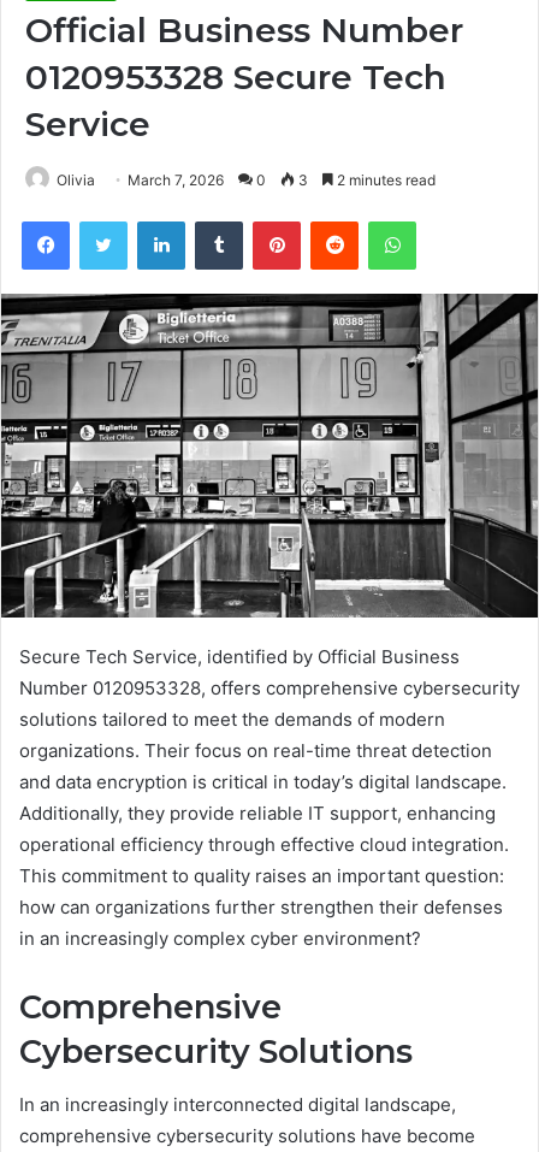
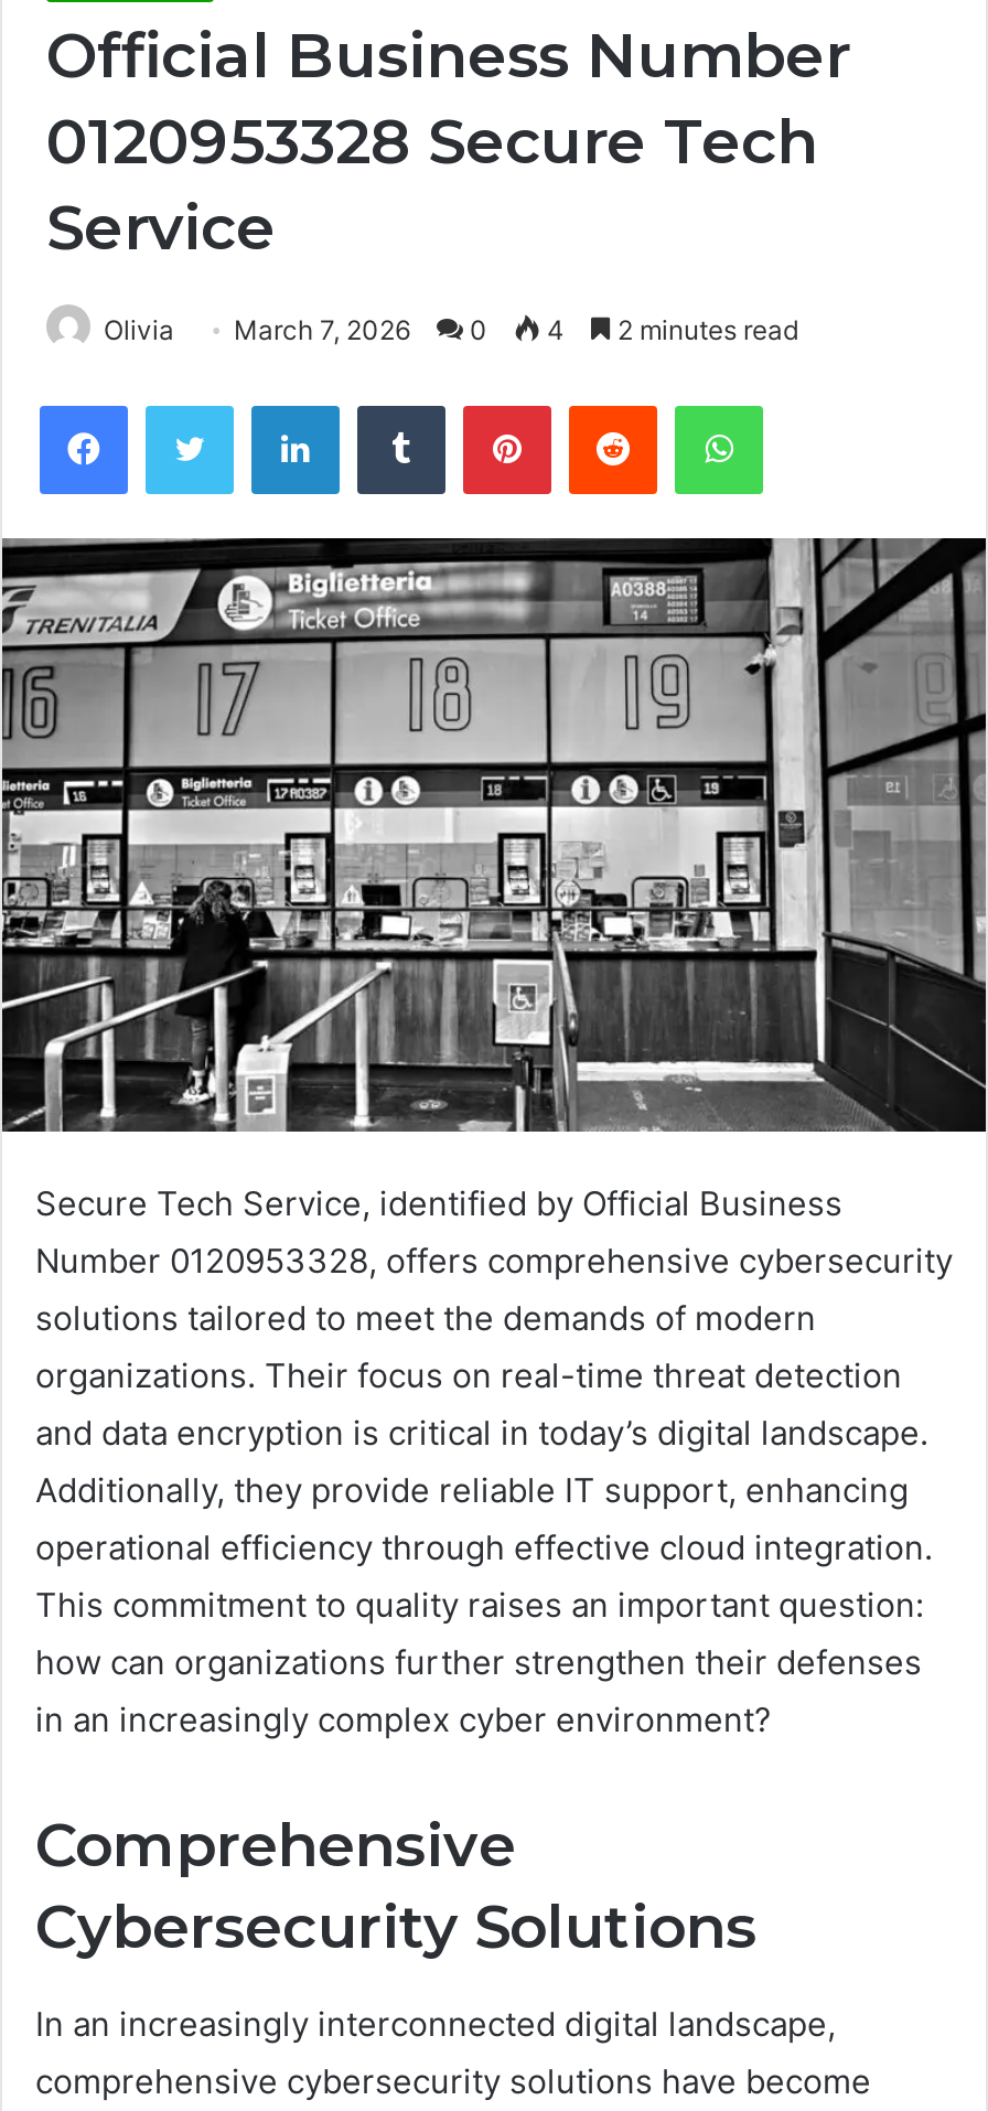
- Olivia March 7, 2026 0 3 2 minutes read
+ Olivia March 7, 2026 0 4 2 minutes read
